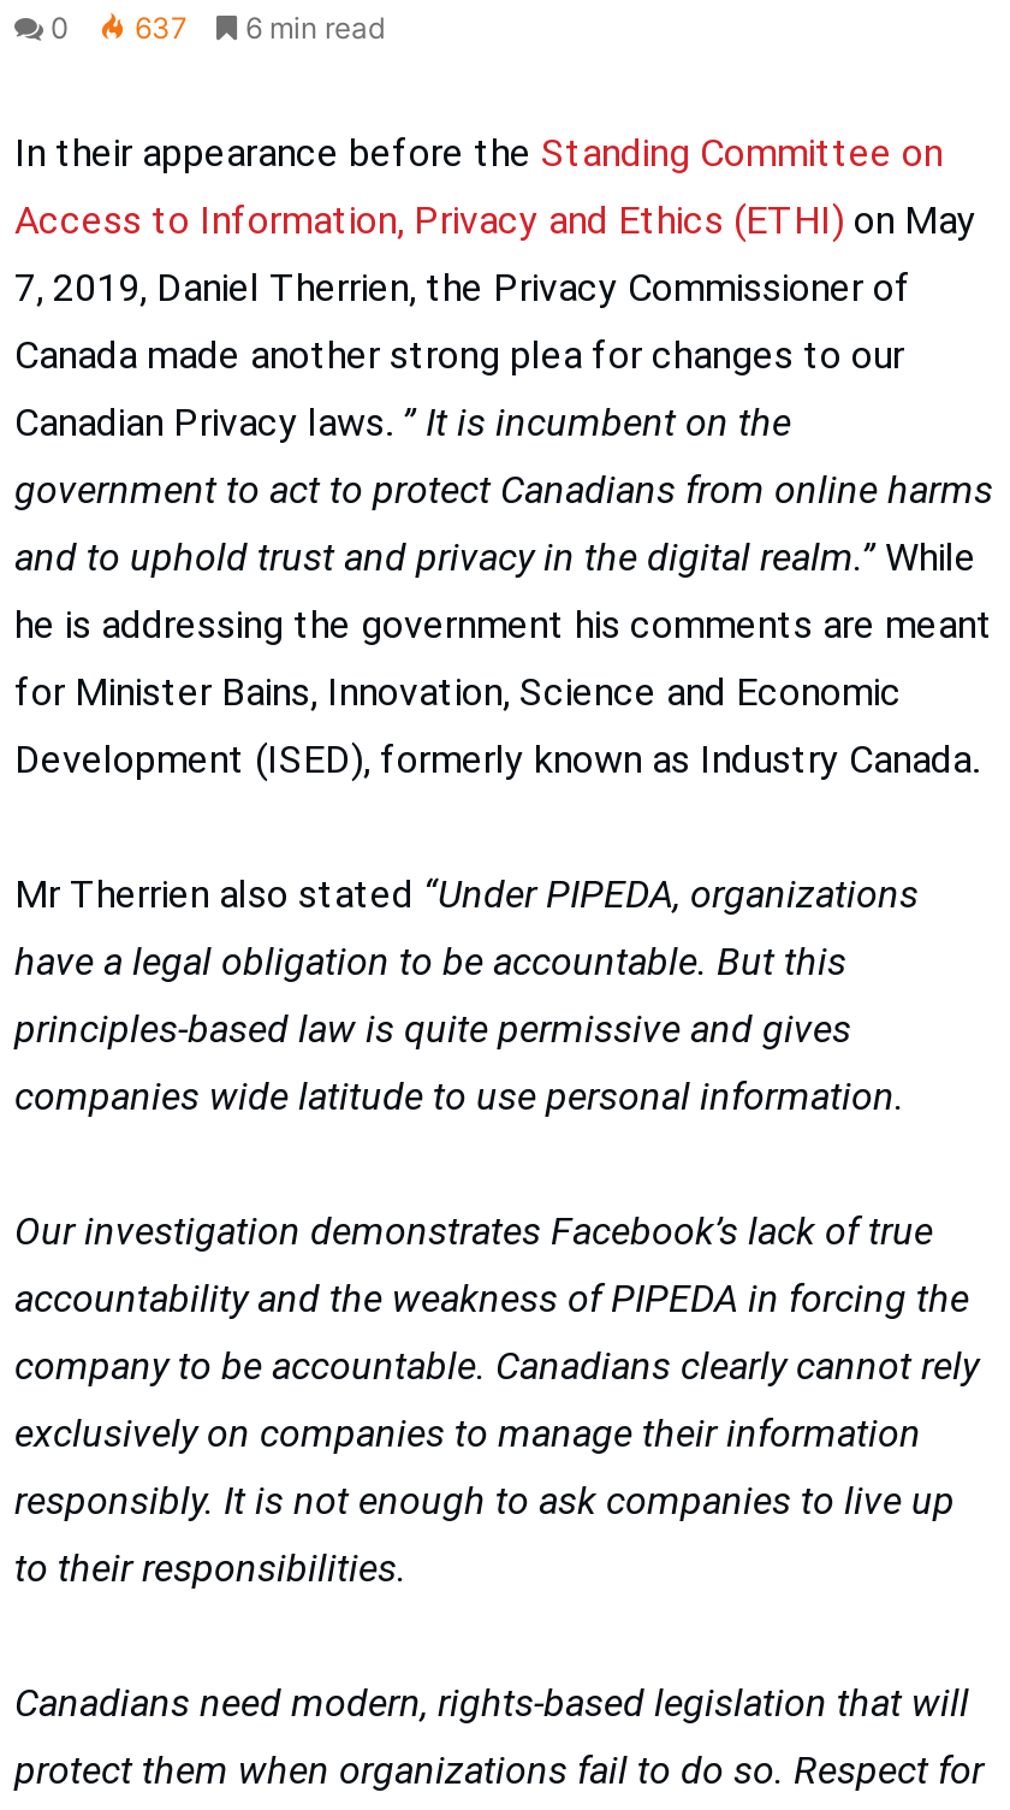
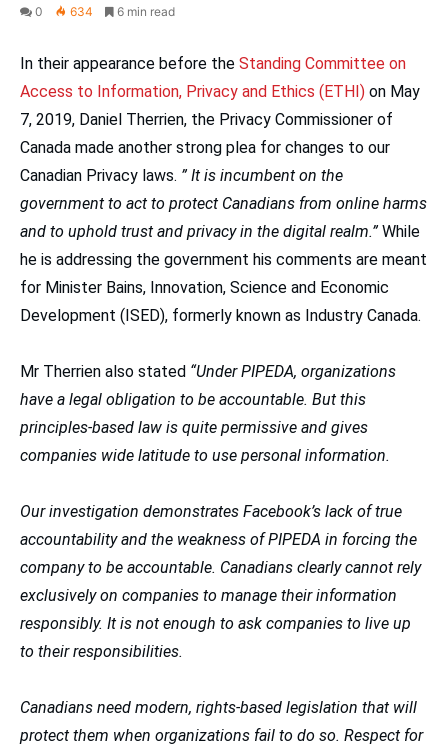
- 0 637 6 min read
+ 0 634 6 min read
